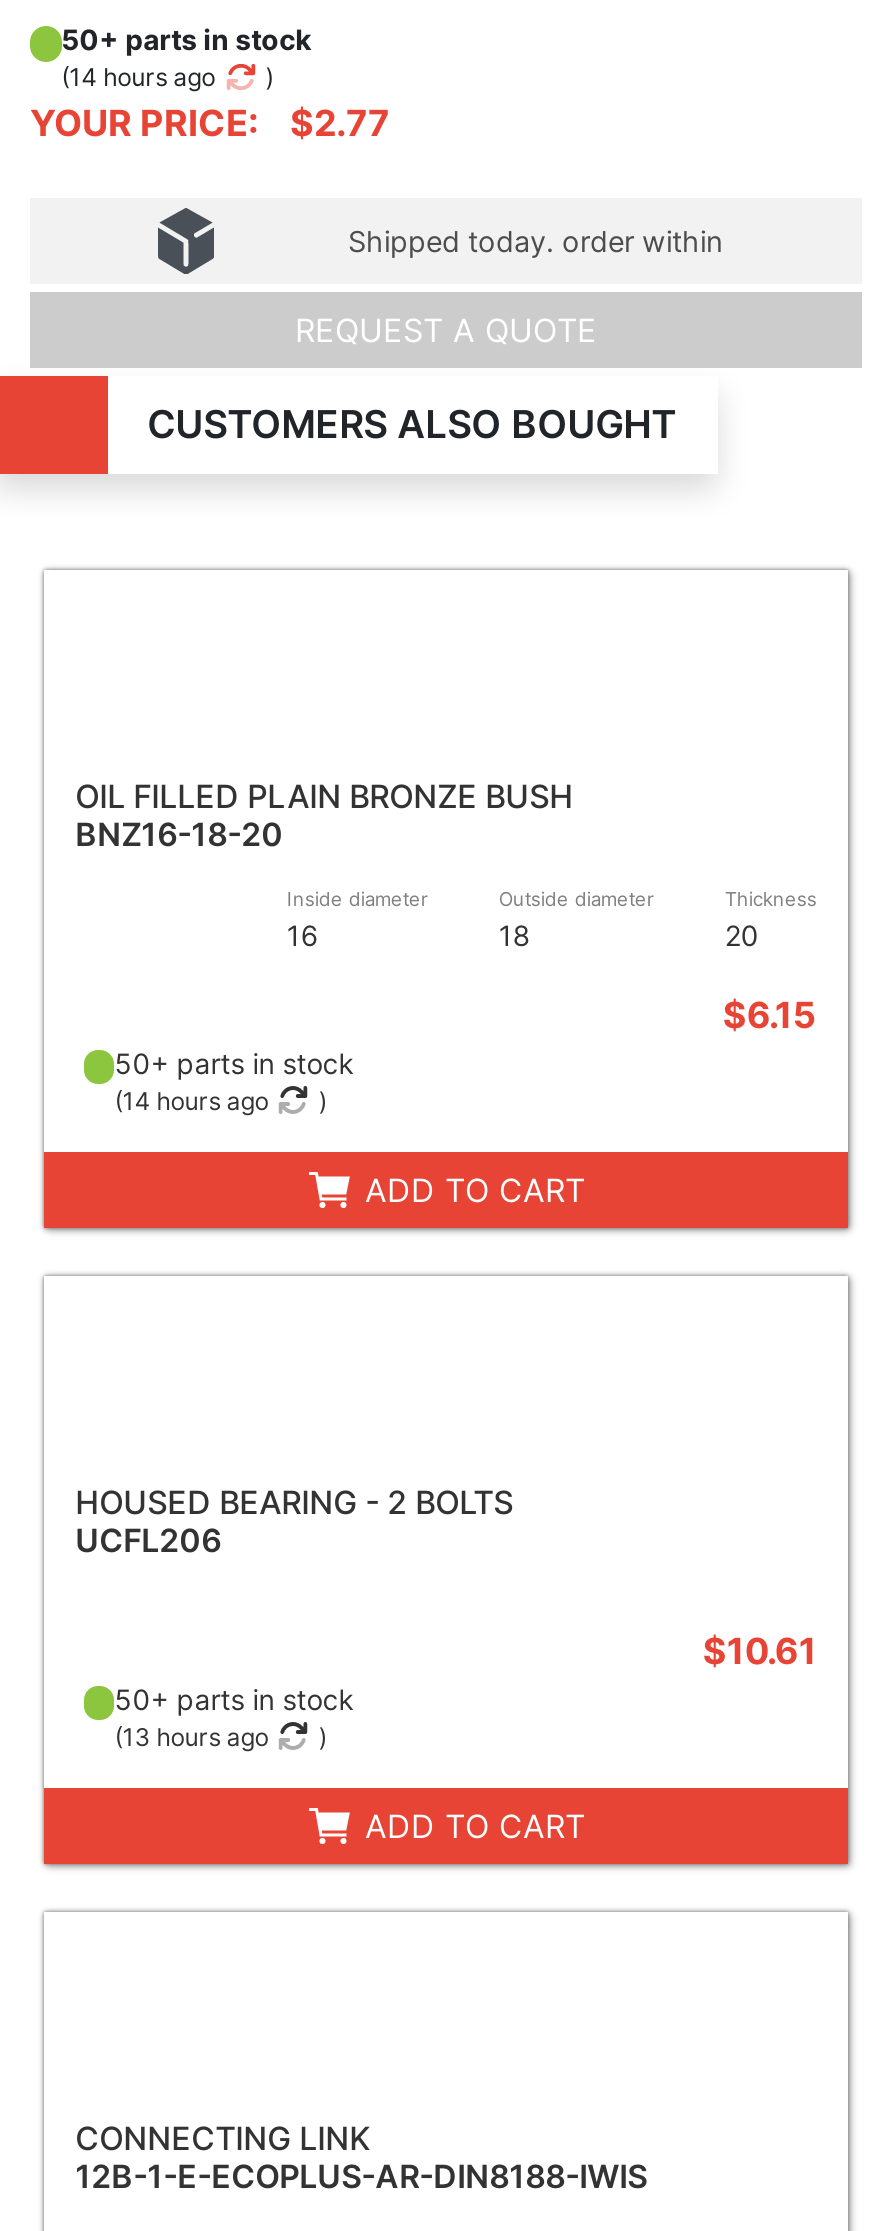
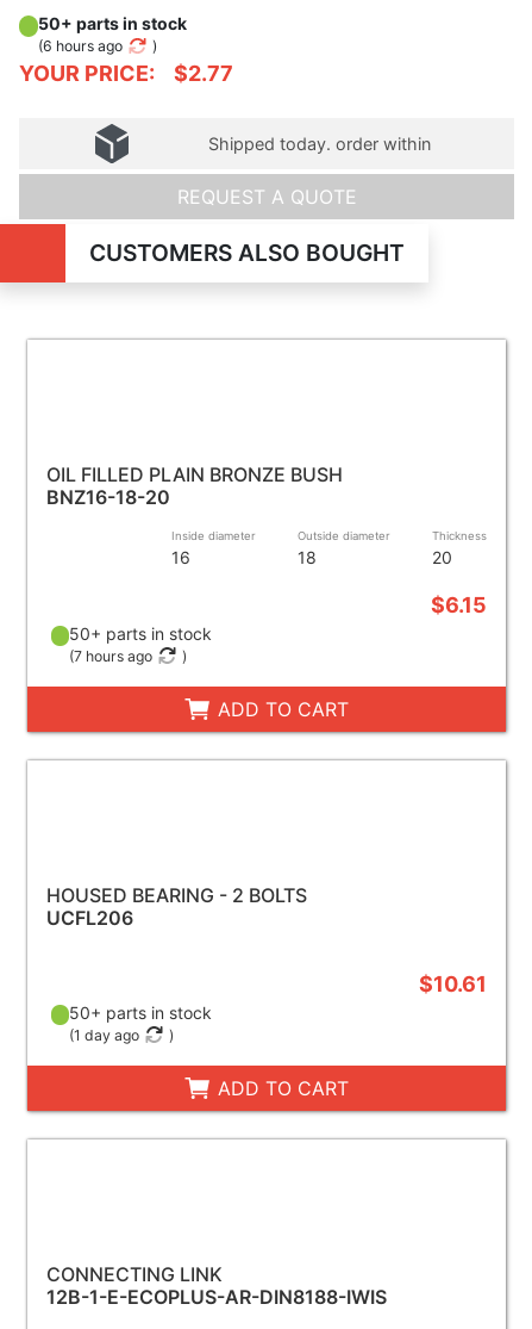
- (14 hours ago
+ (6 hours ago

- (14 hours ago
+ (7 hours ago

- (13 hours ago
+ (1 day ago
